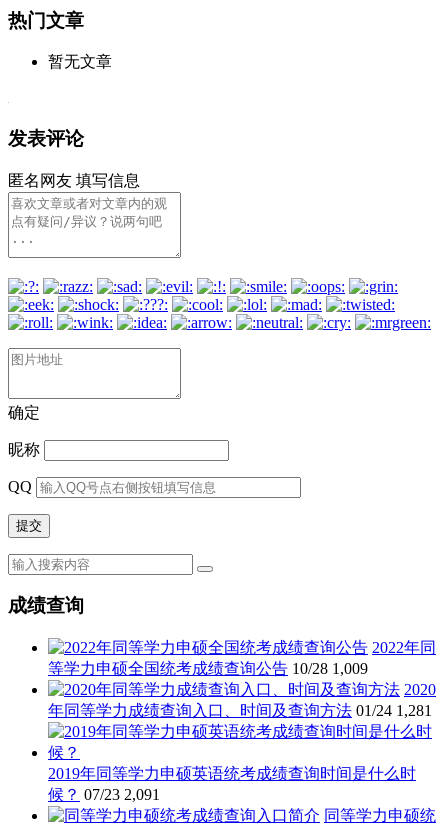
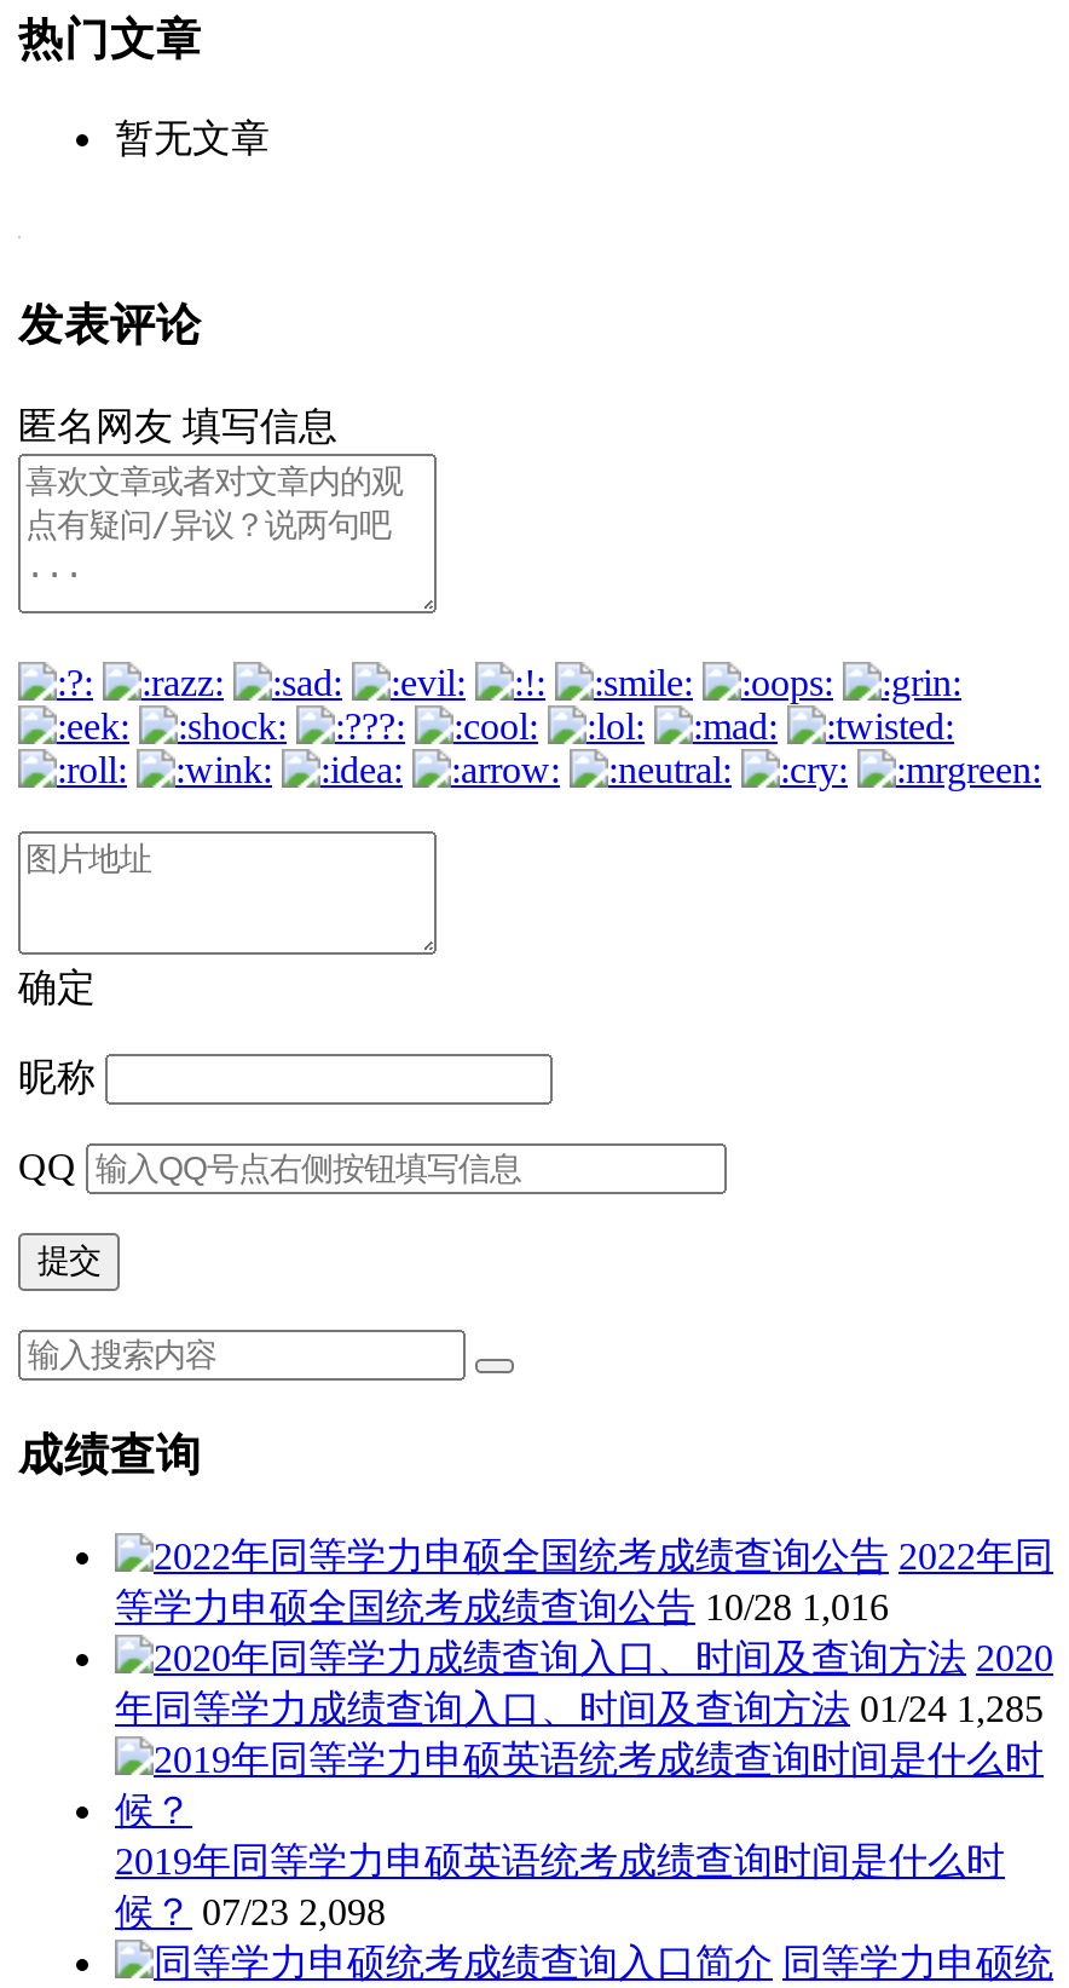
- 等学力申硕全国统考成绩查询公告 10/28 1,009
+ 等学力申硕全国统考成绩查询公告 10/28 1,016

- 年同等学力成绩查询入口、时间及查询方法 01/24 1,281
+ 年同等学力成绩查询入口、时间及查询方法 01/24 1,285

- 候？ 07/23 2,091
+ 候？ 07/23 2,098
